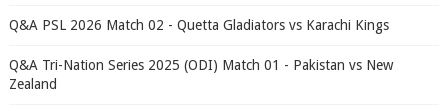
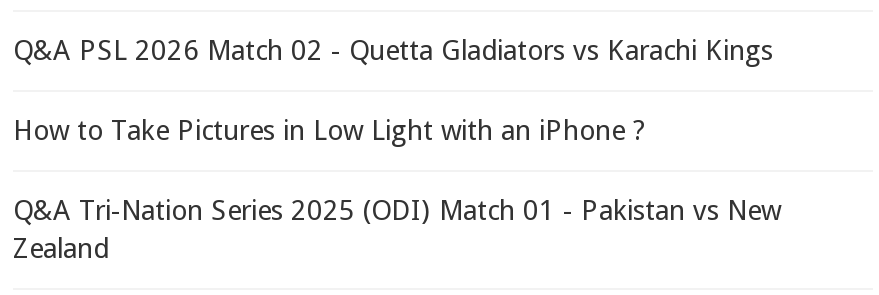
+ How to Take Pictures in Low Light with an iPhone ?
